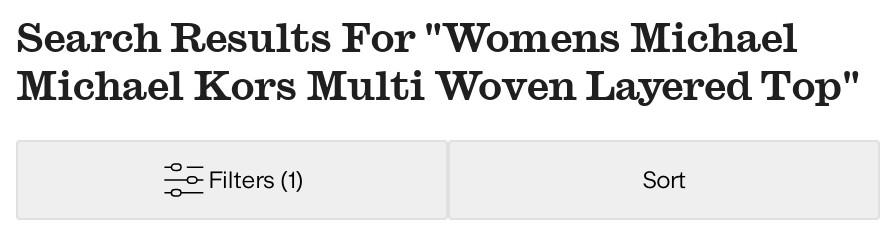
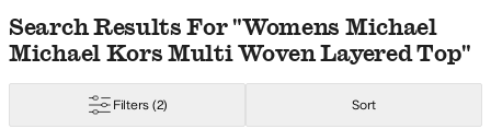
- Filters (1)
+ Filters (2)
